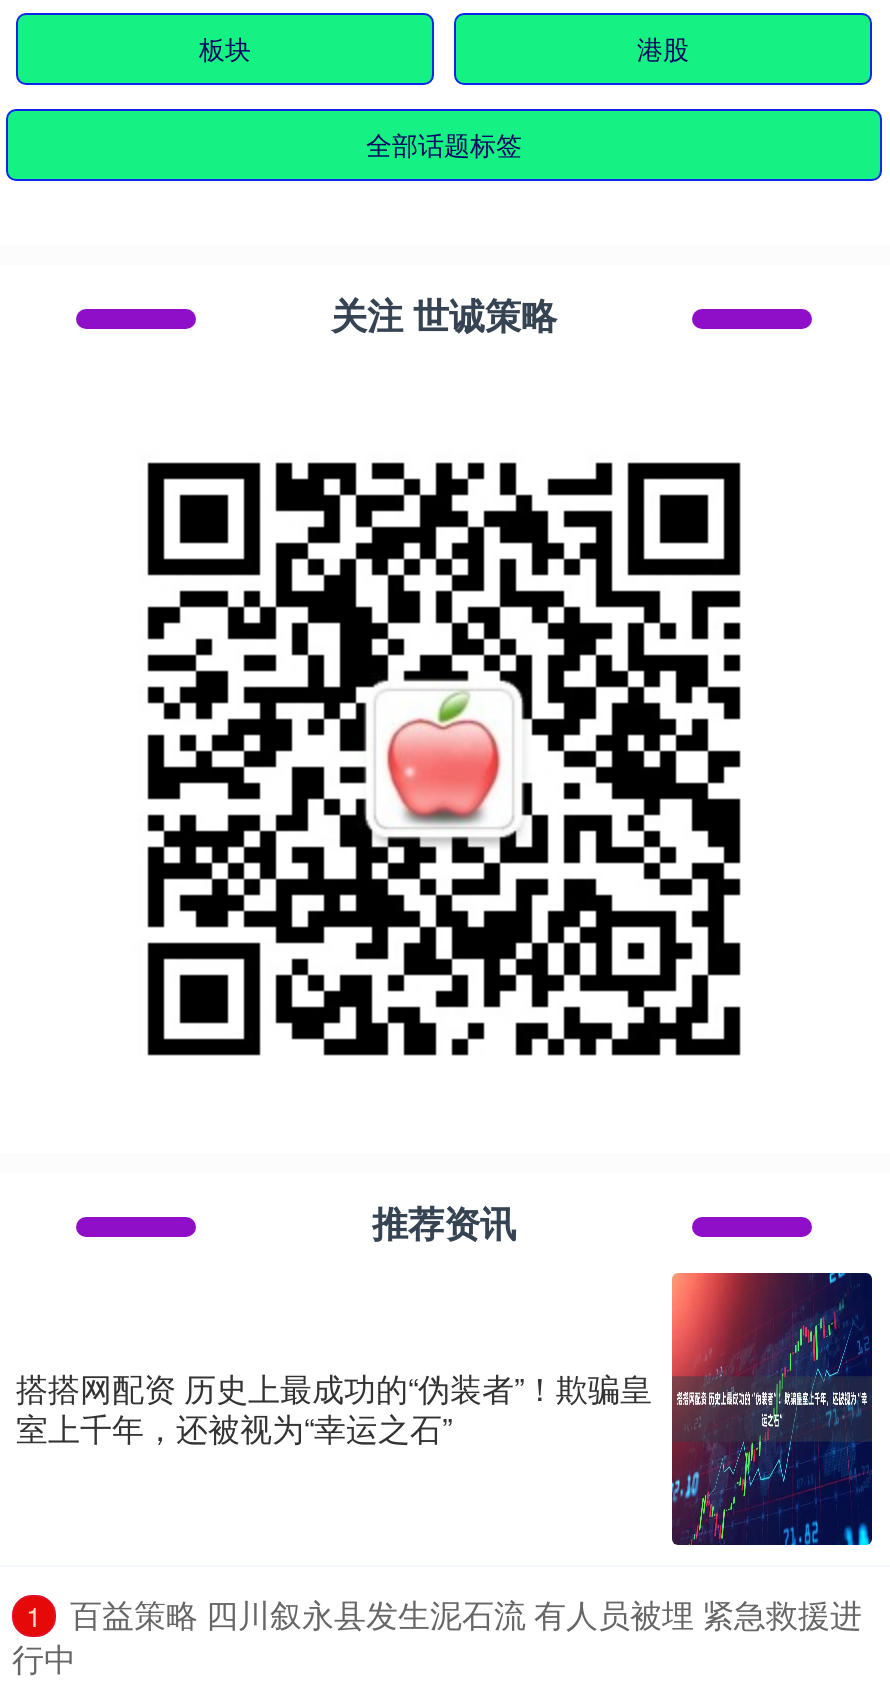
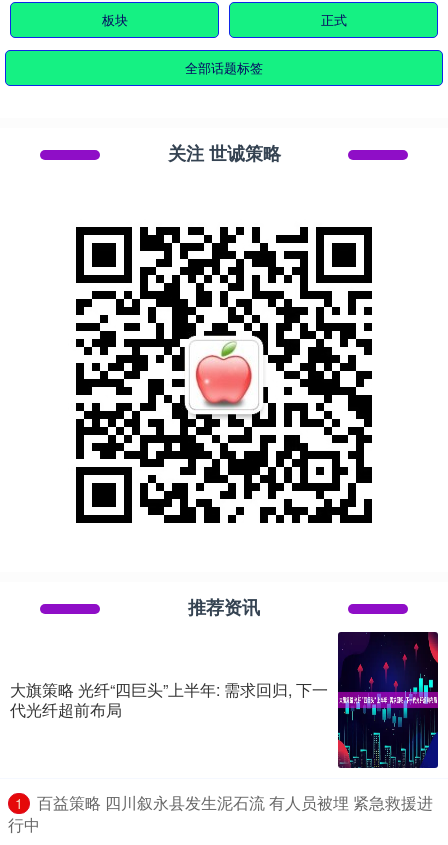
- 港股
+ 正式

- [image]
- 搭搭网配资 历史上最成功的“伪装者”！欺骗皇
- 室上千年，还被视为“幸运之石”
+ [image]
+ 大旗策略 光纤“四巨头”上半年: 需求回归, 下一
+ 代光纤超前布局
